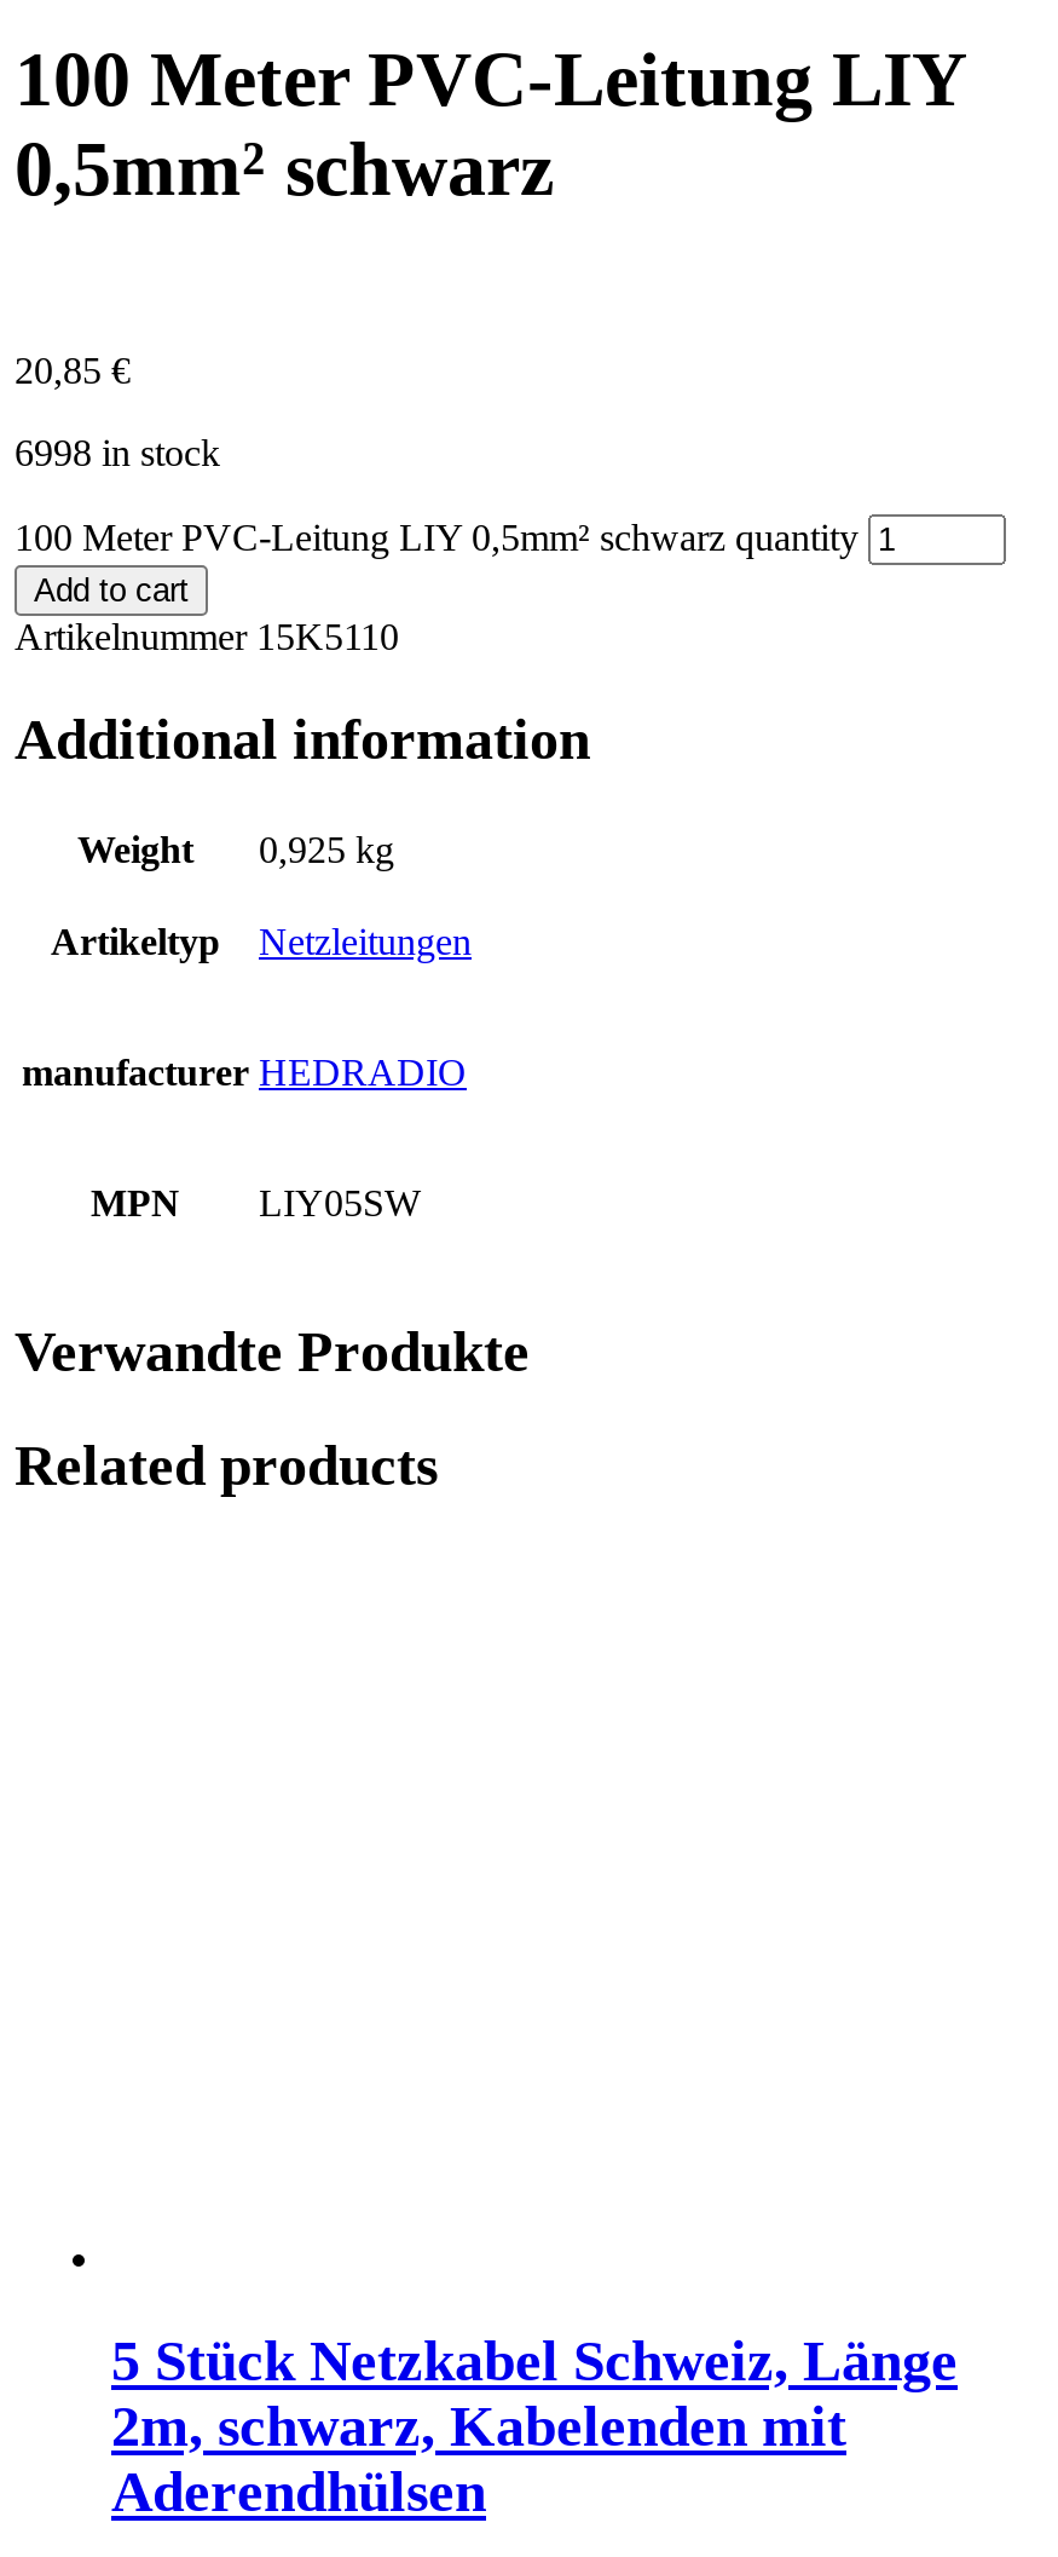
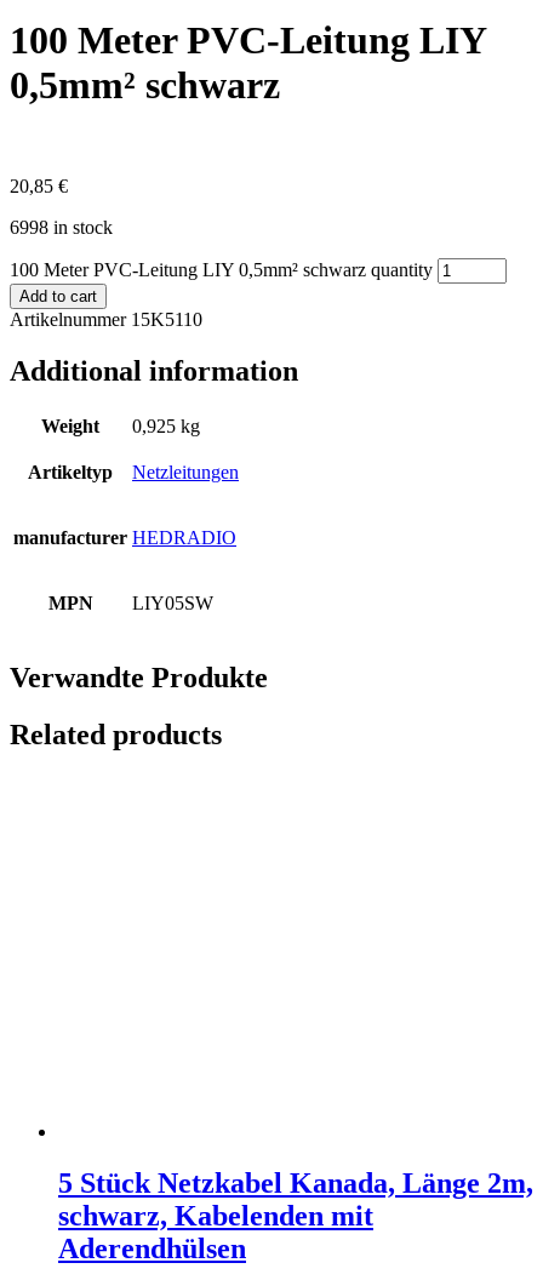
- 5 Stück Netzkabel Schweiz, Länge
- 2m, schwarz, Kabelenden mit
+ 5 Stück Netzkabel Kanada, Länge 2m,
+ schwarz, Kabelenden mit
